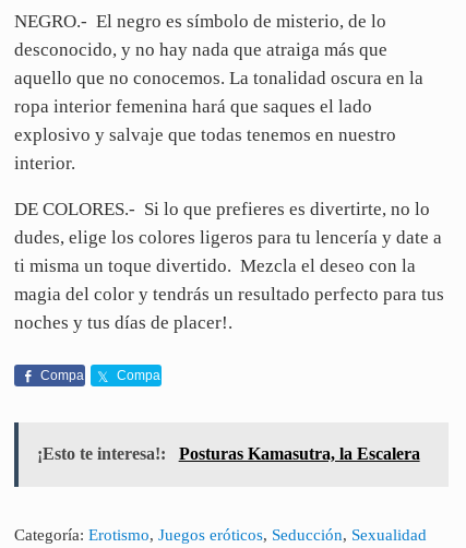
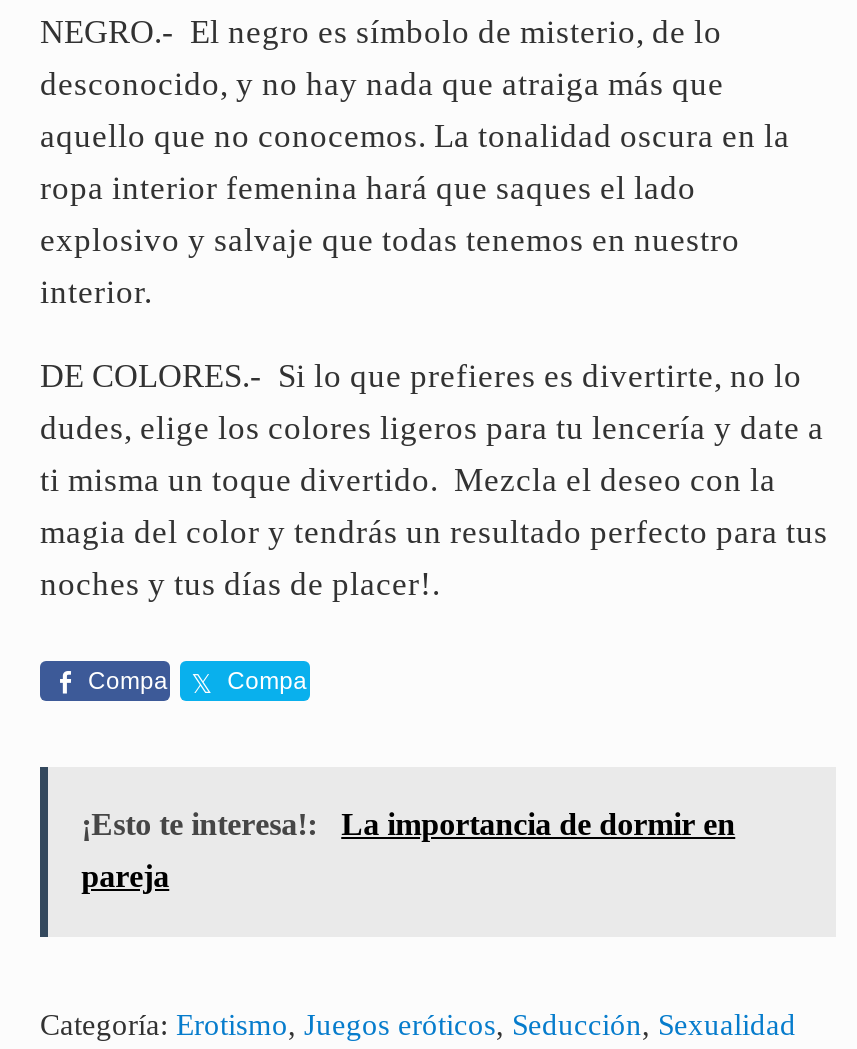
- ¡Esto te interesa!: Posturas Kamasutra, la Escalera
+ ¡Esto te interesa!: La importancia de dormir en
+ pareja
